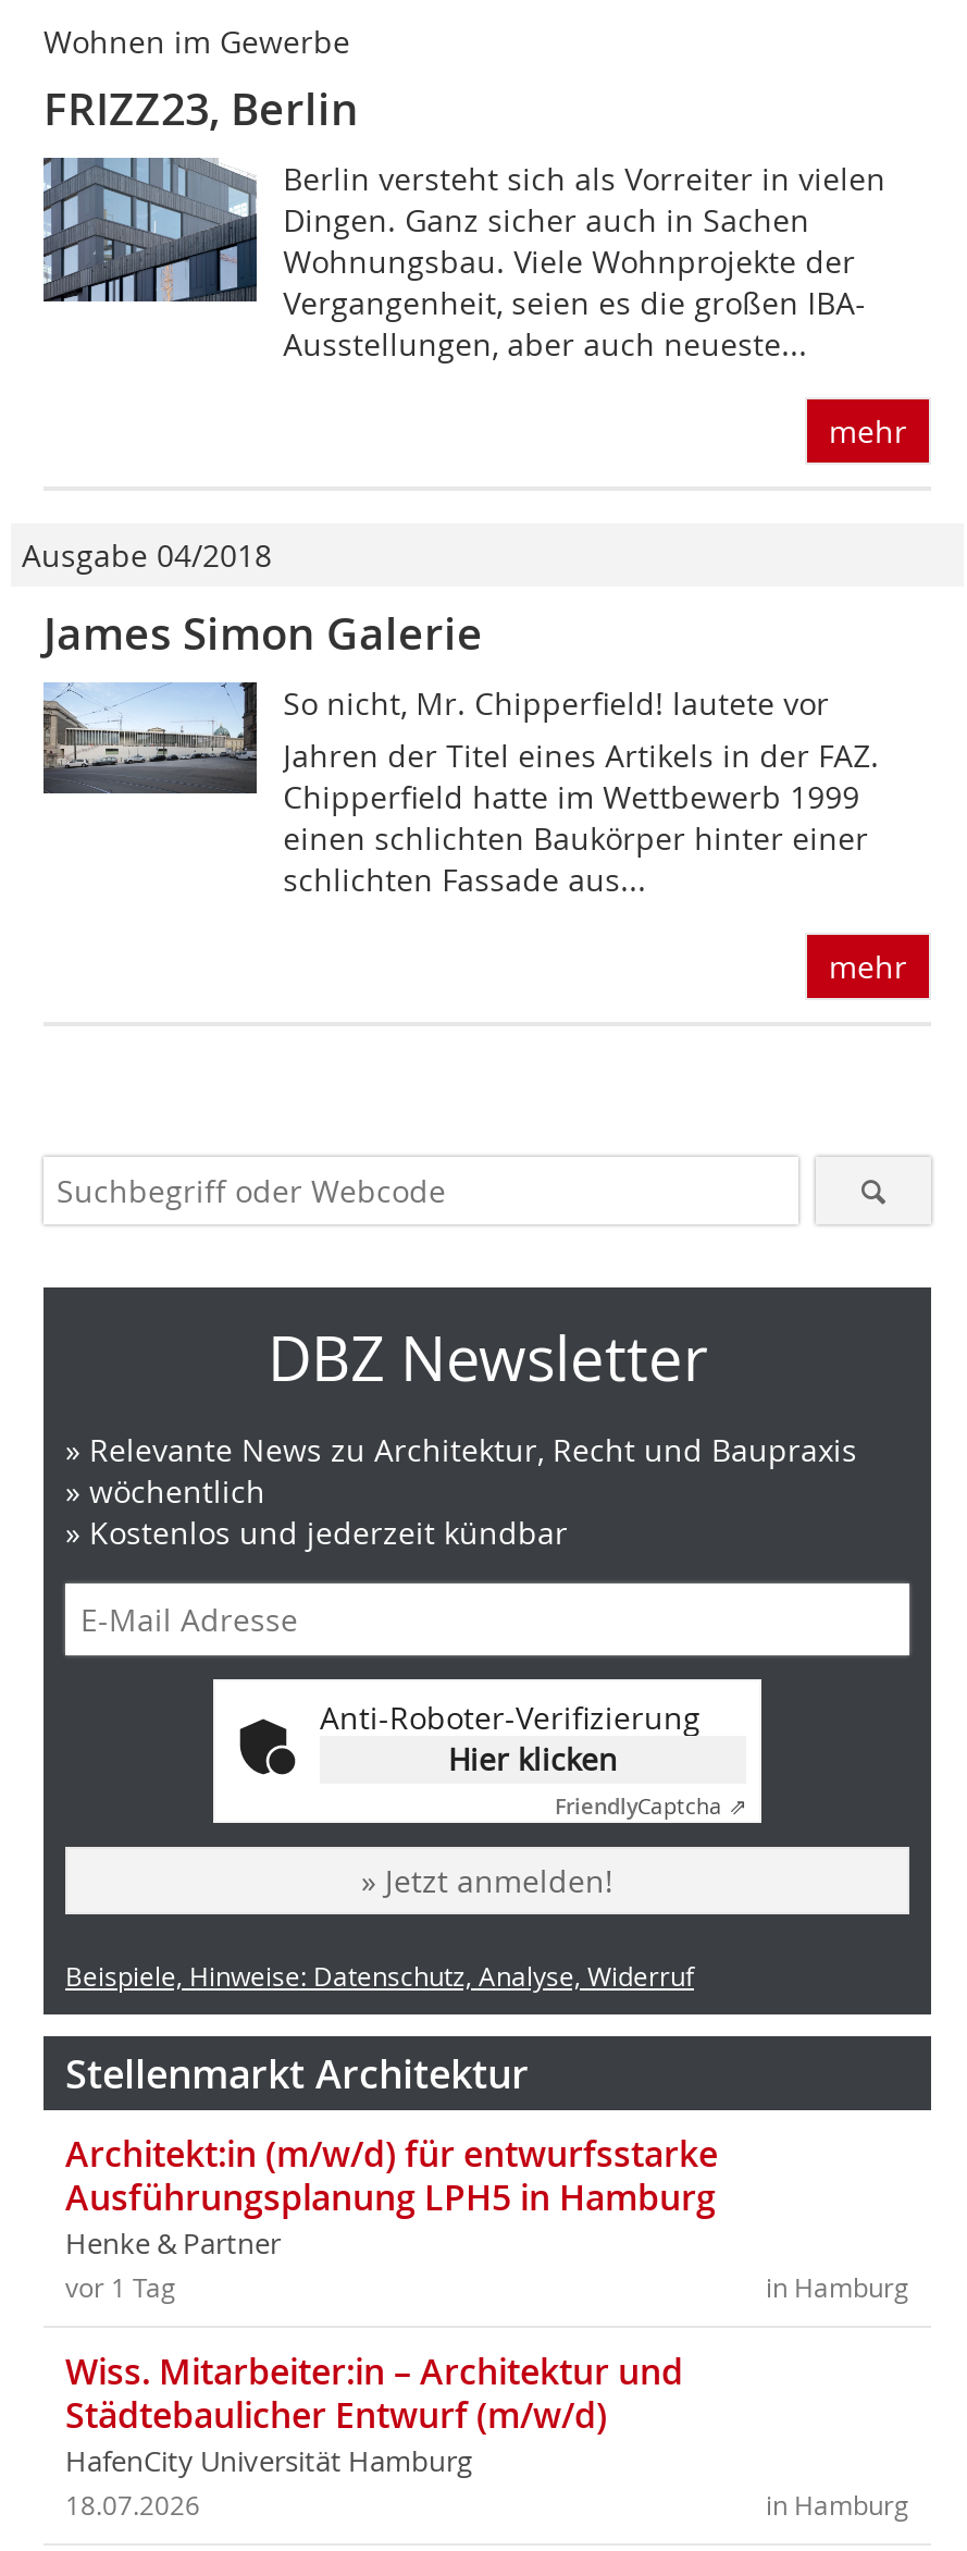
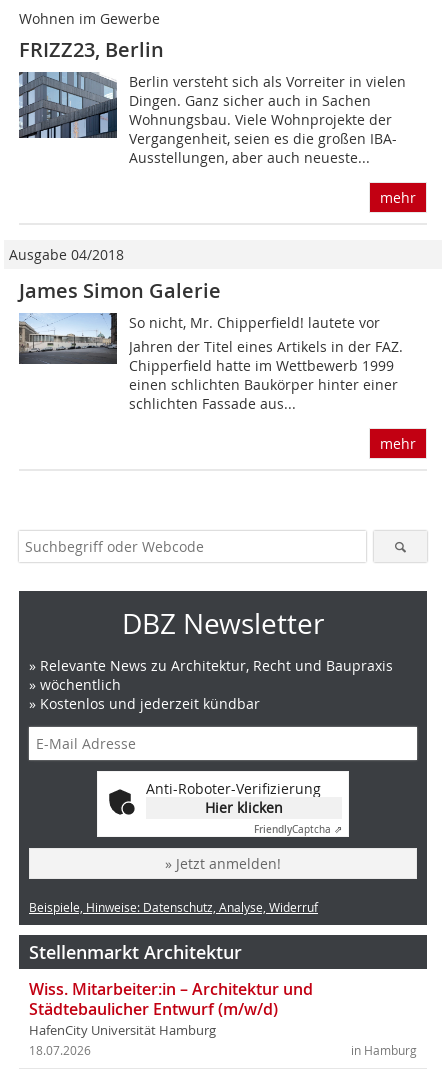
- Architekt:in (m/w/d) für entwurfsstarke
- Ausführungsplanung LPH5 in Hamburg
- Henke & Partner
- in Hamburg
- vor 1 Tag
